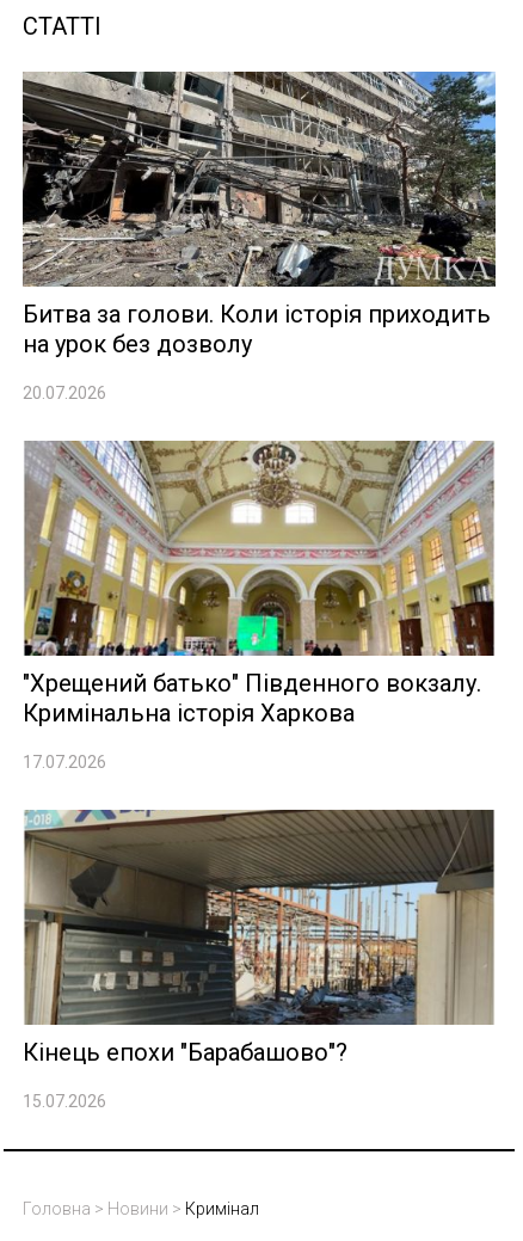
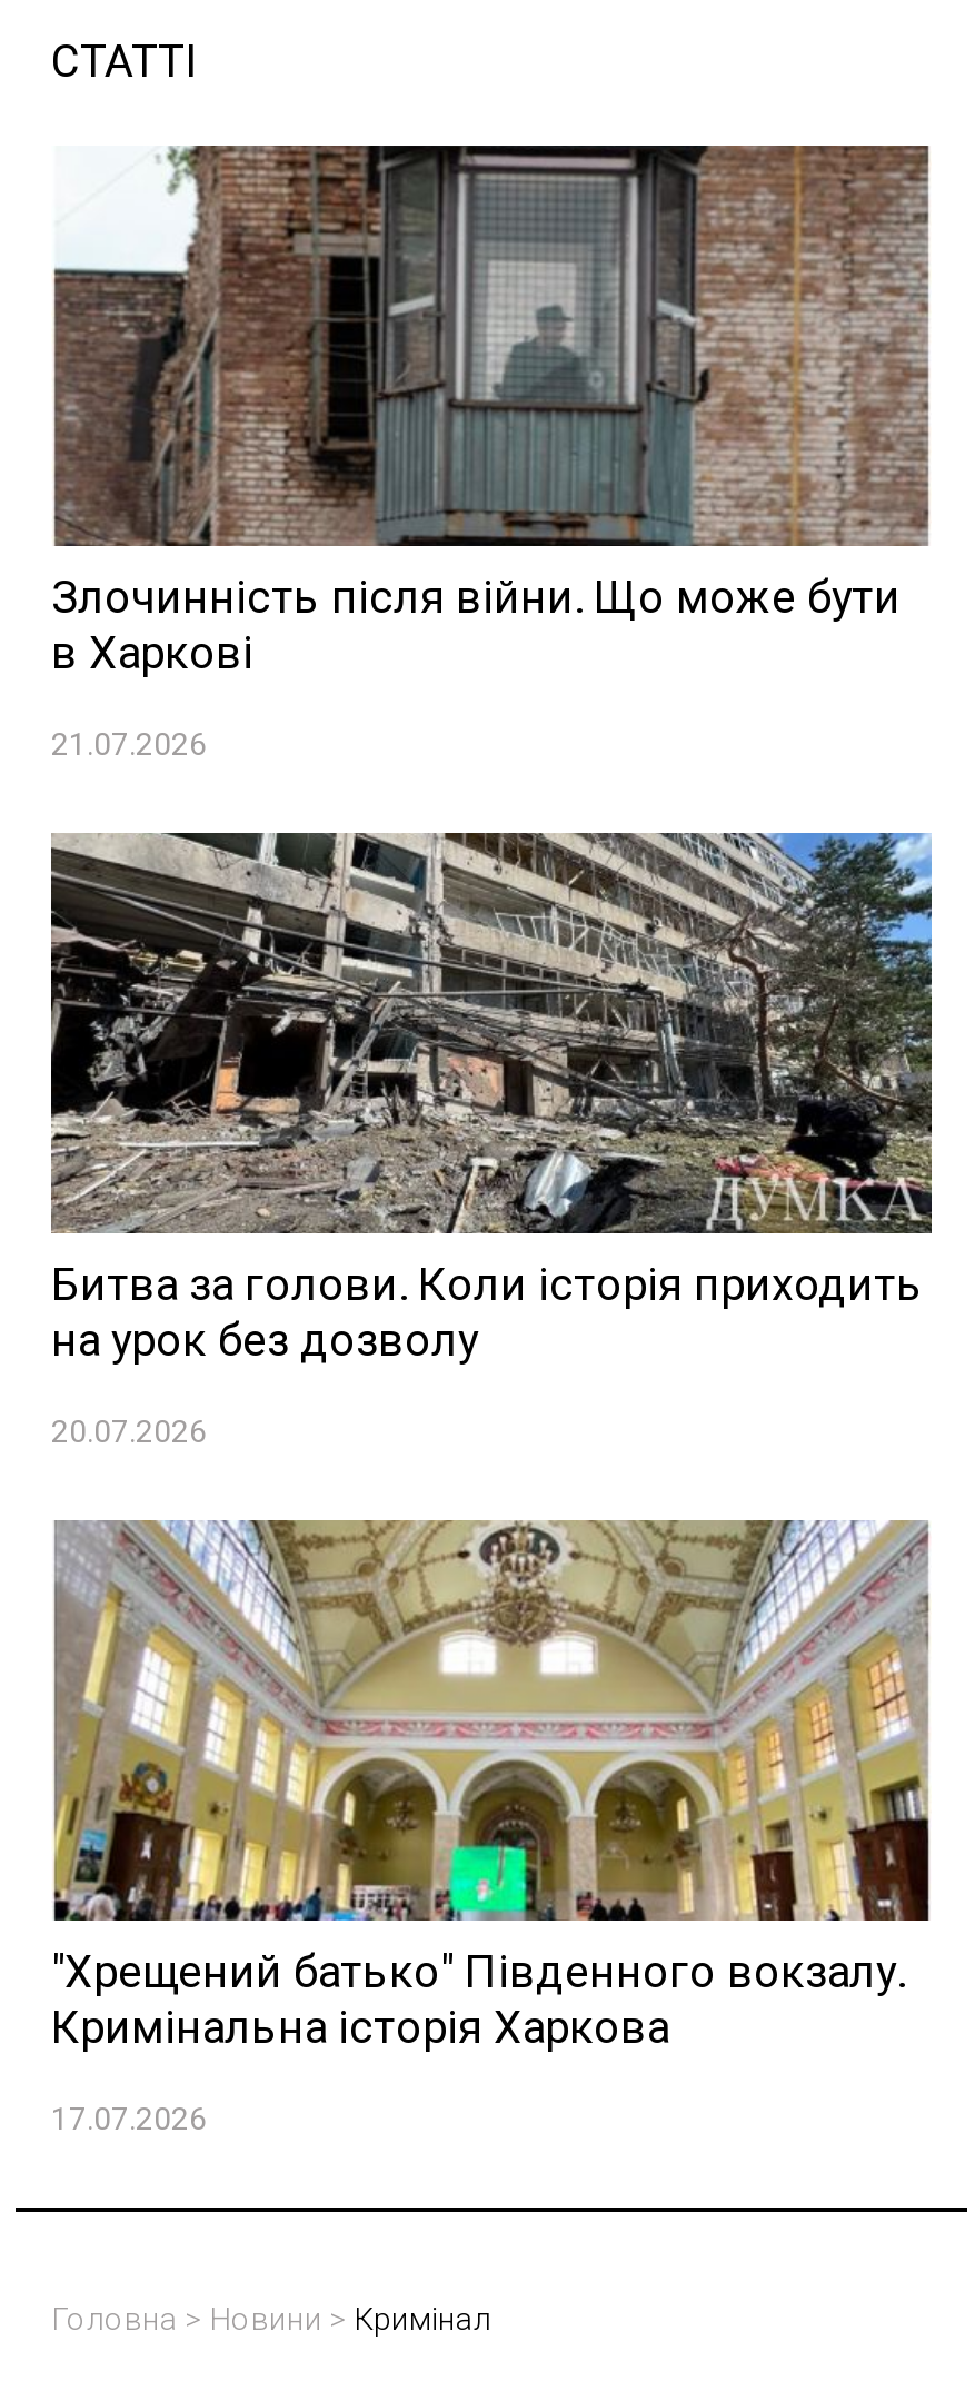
+ [image]
+ Злочинність після війни. Що може бути
+ в Харкові
+ 21.07.2026

moved down: [image] | Битва за голови. Коли історія приходить | на урок без дозволу | 20.07.2026 | "Хрещений батько" Південного вокзалу. | Кримінальна історія Харкова | 17.07.2026

- [image]
- Кінець епохи "Барабашово"?
- 15.07.2026
